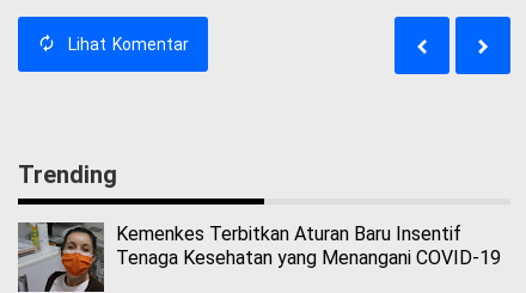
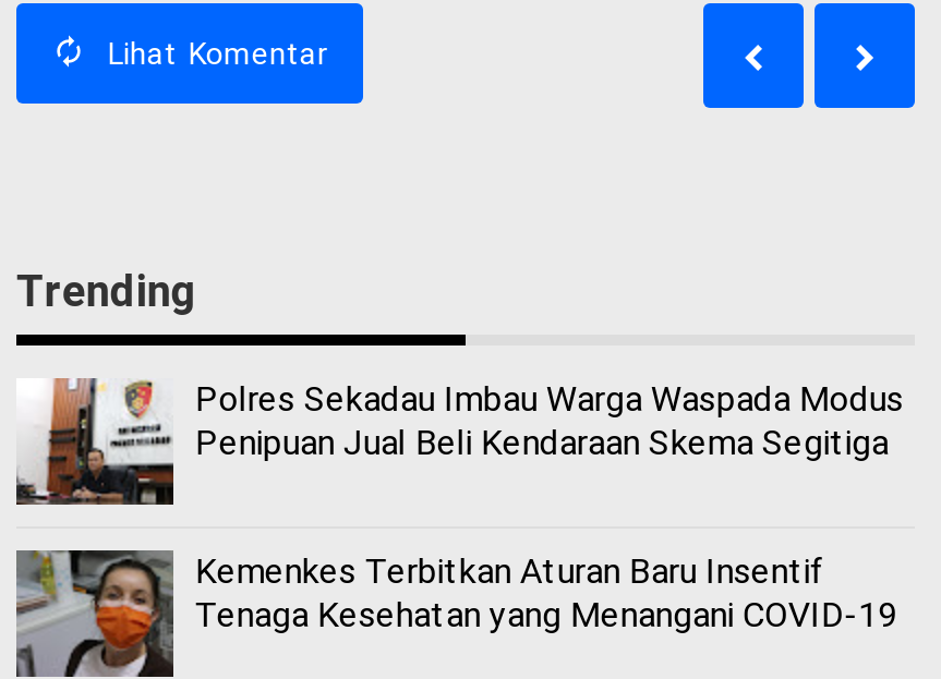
+ [image]
+ Polres Sekadau Imbau Warga Waspada Modus
+ Penipuan Jual Beli Kendaraan Skema Segitiga
